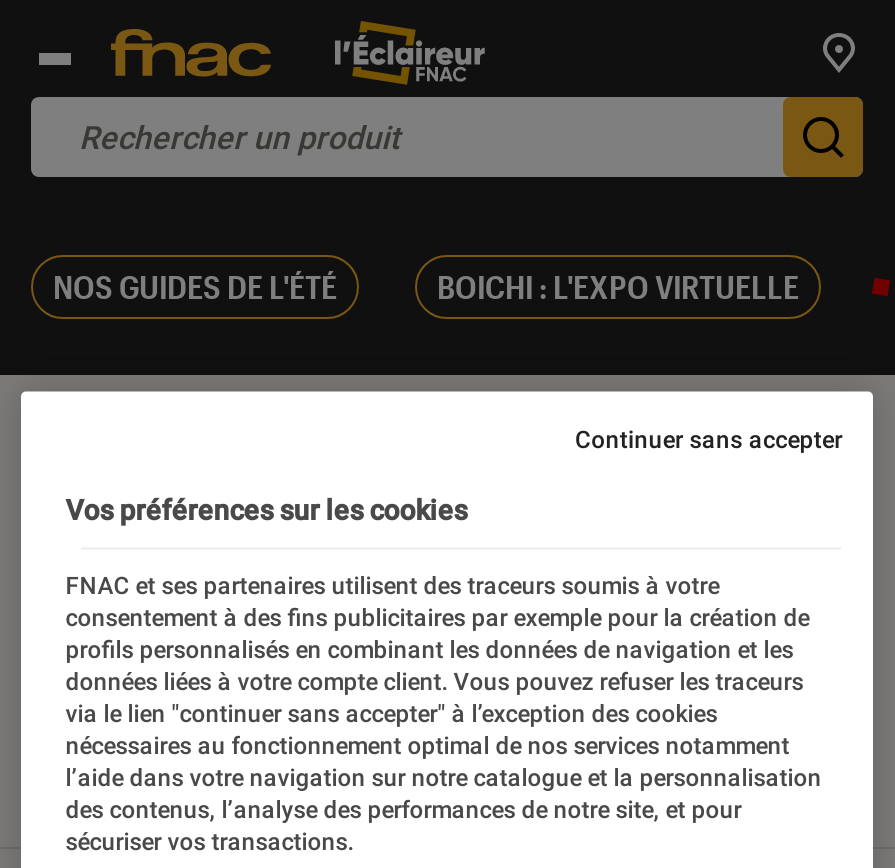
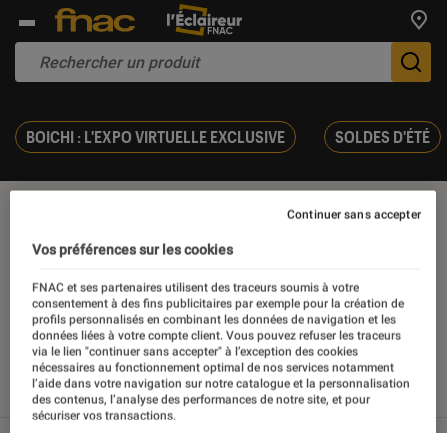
- NOS GUIDES DE L'ÉTÉ
- BOICHI : L'EXPO VIRTUELLE
+ BOICHI : L'EXPO VIRTUELLE EXCLUSIVE
+ SOLDES D'ÉTÉ
